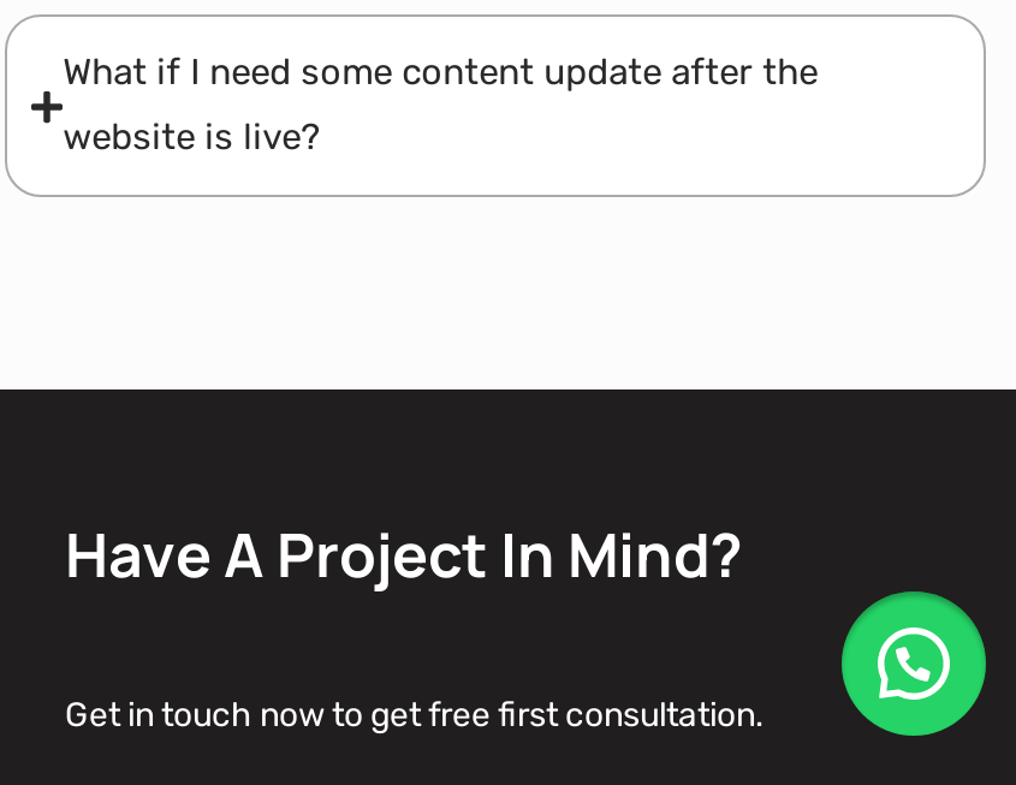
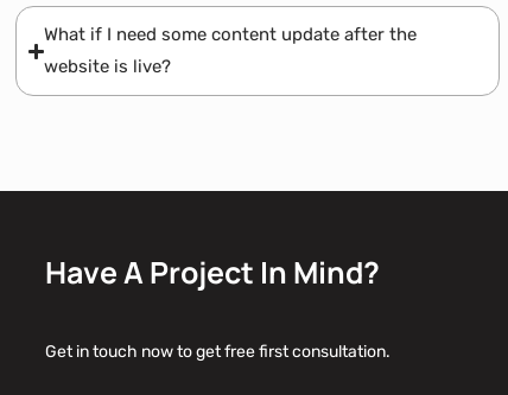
- [image]
